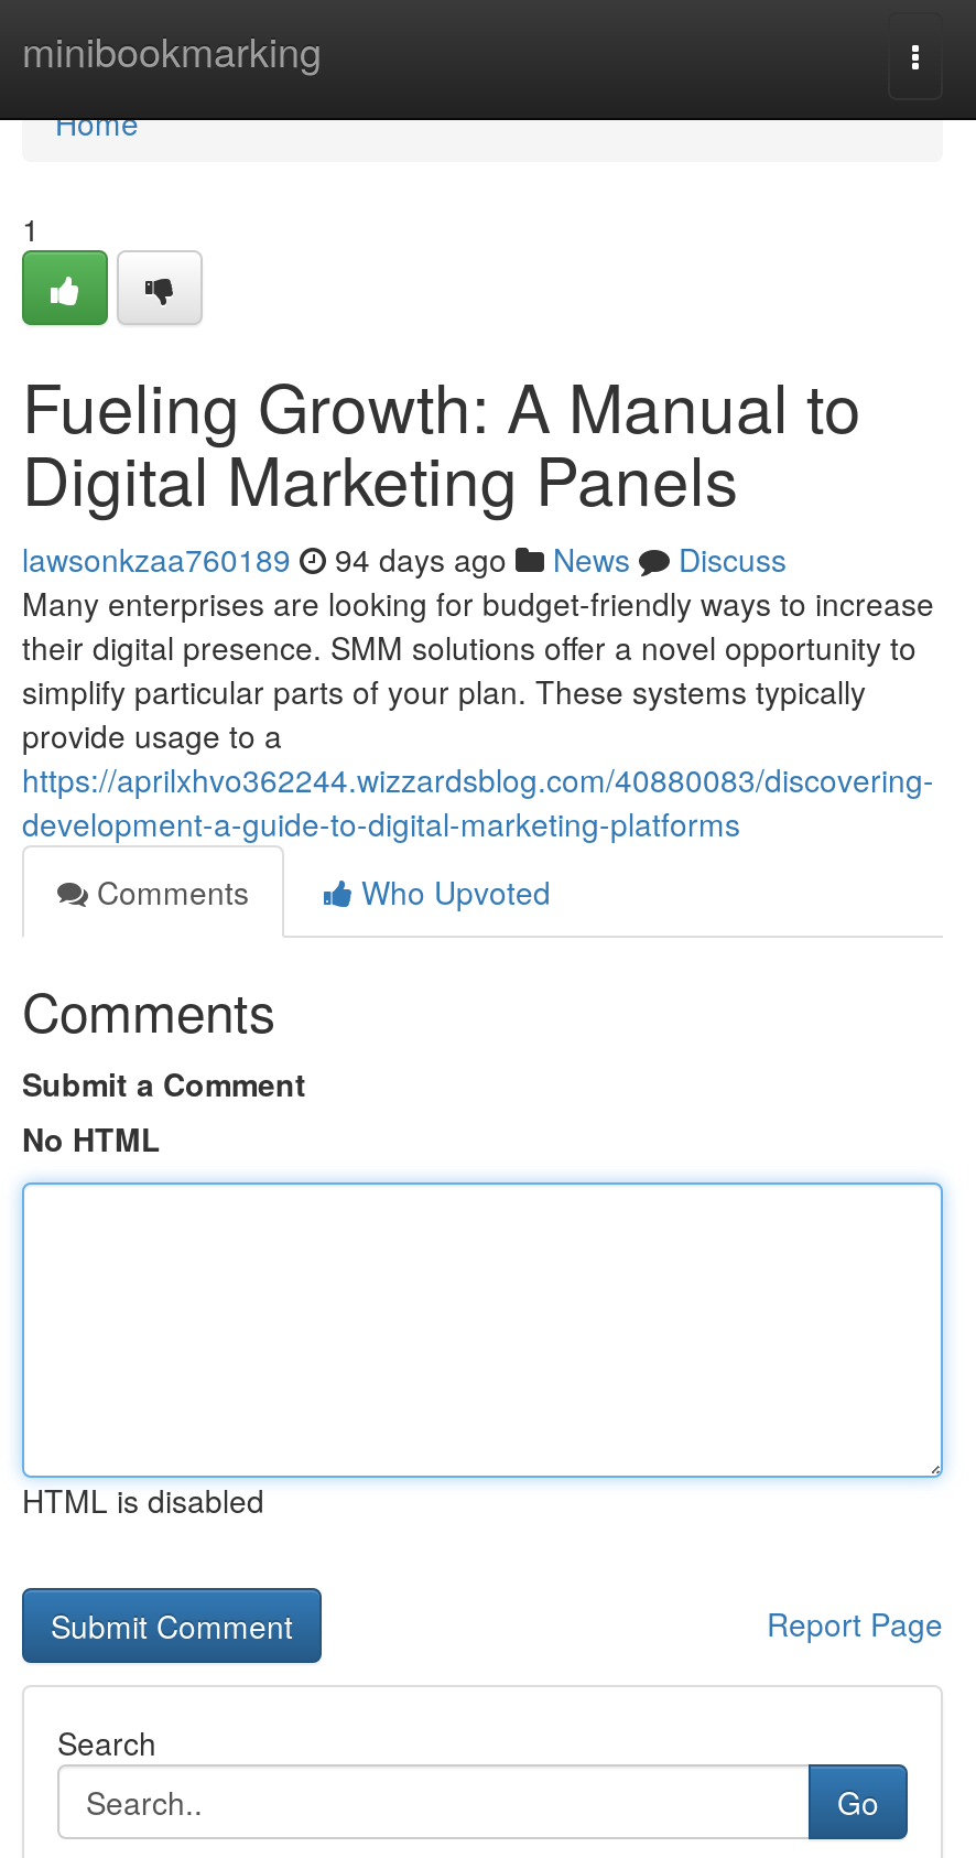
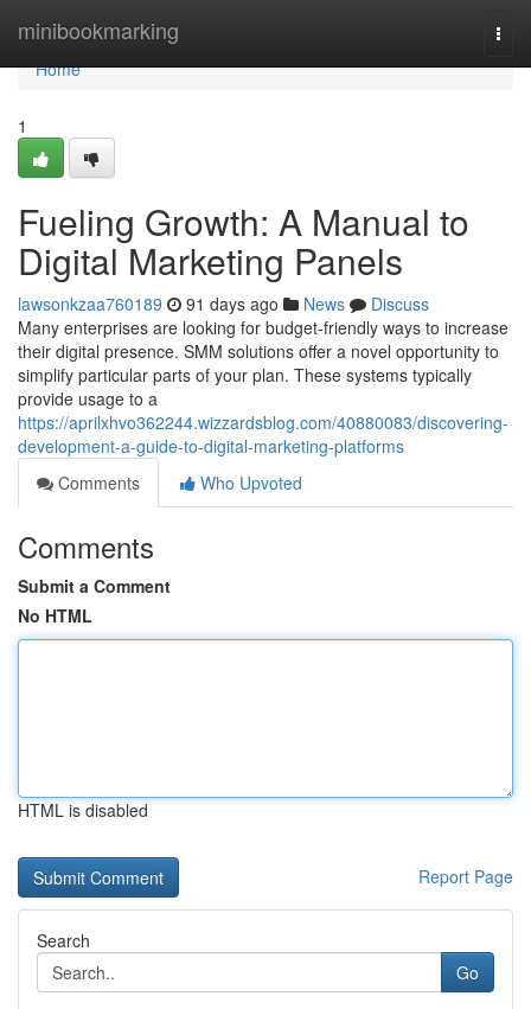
- lawsonkzaa760189 94 days ago News Discuss
+ lawsonkzaa760189 91 days ago News Discuss
